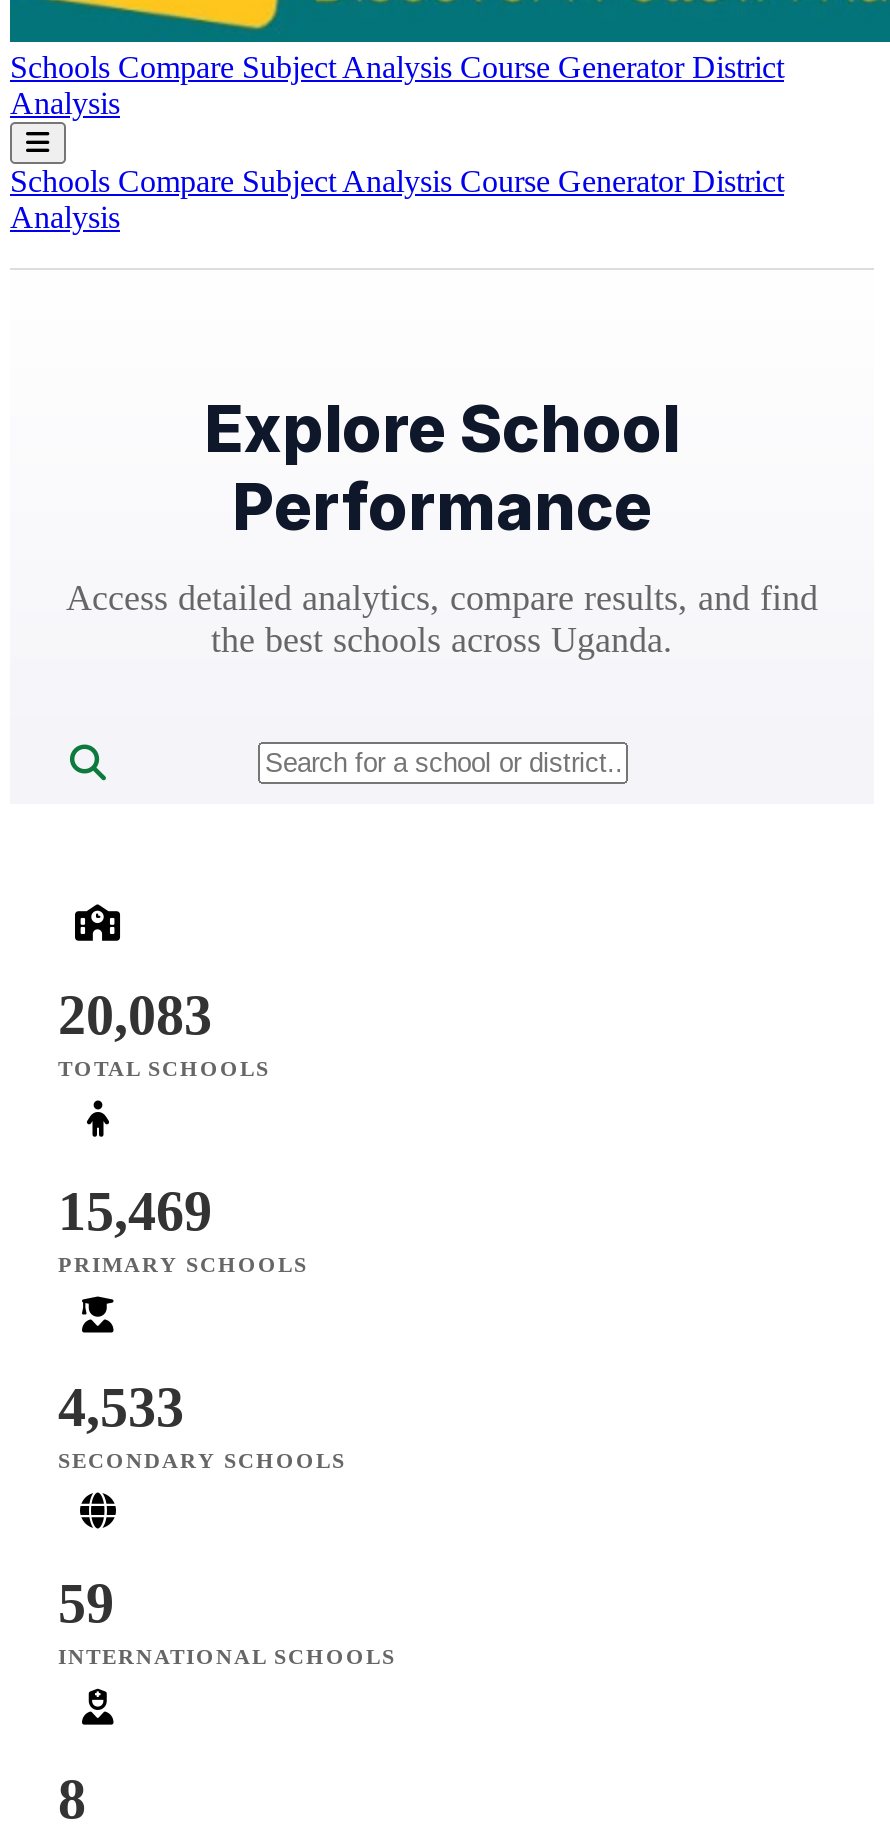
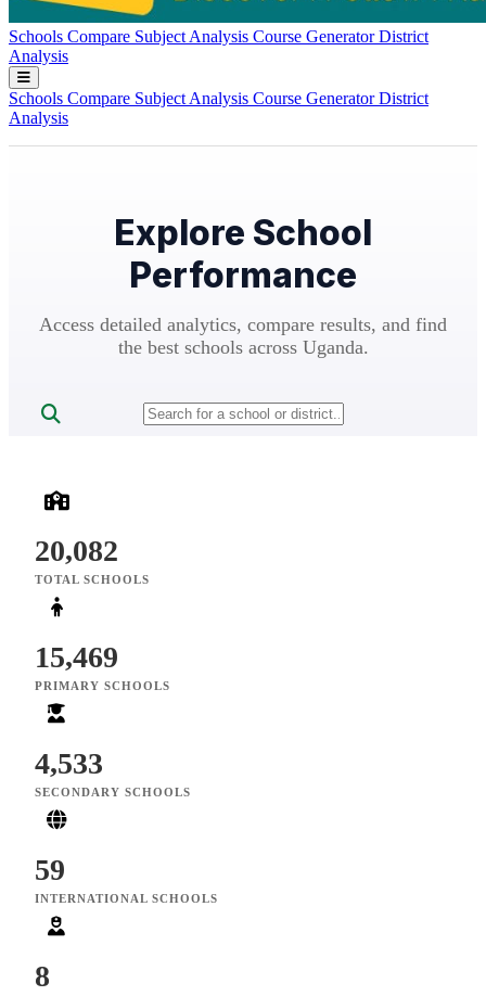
- 20,083
+ 20,082
